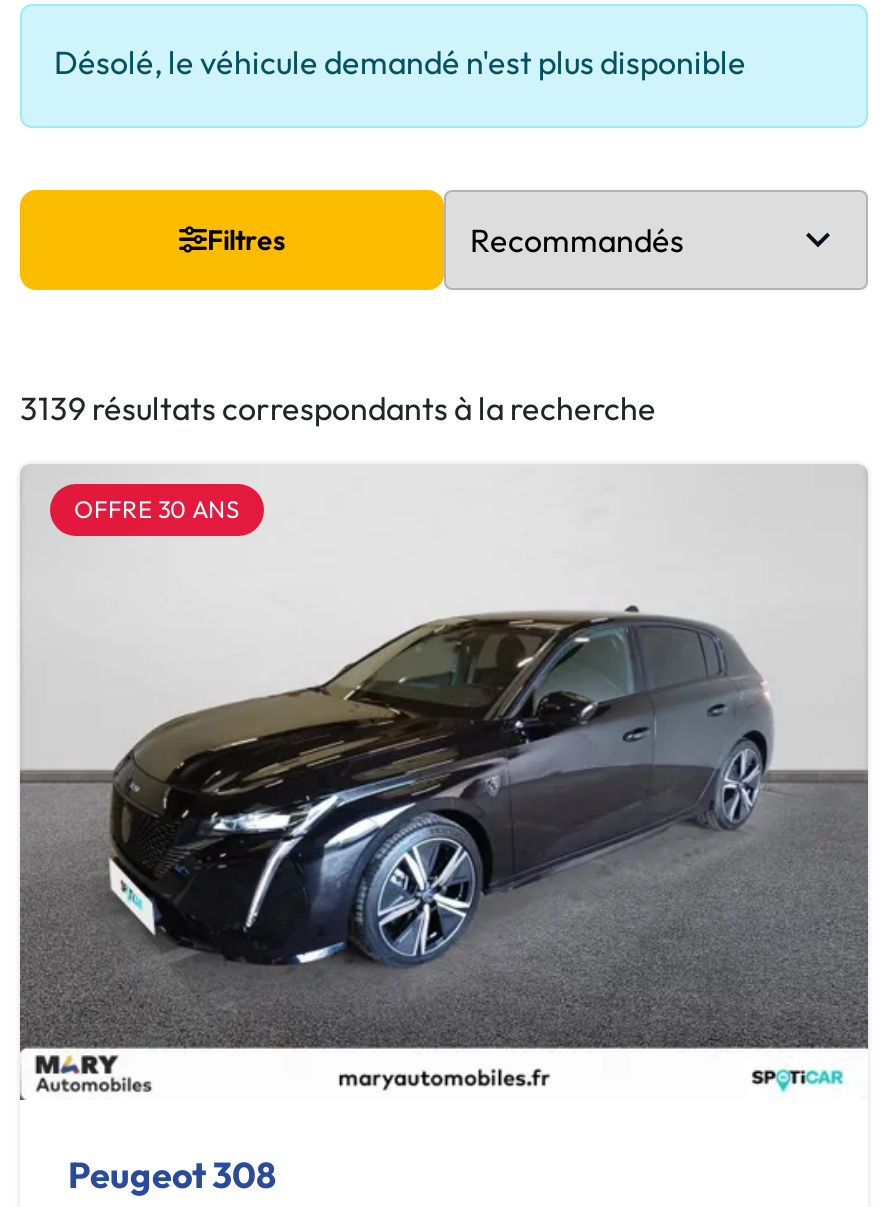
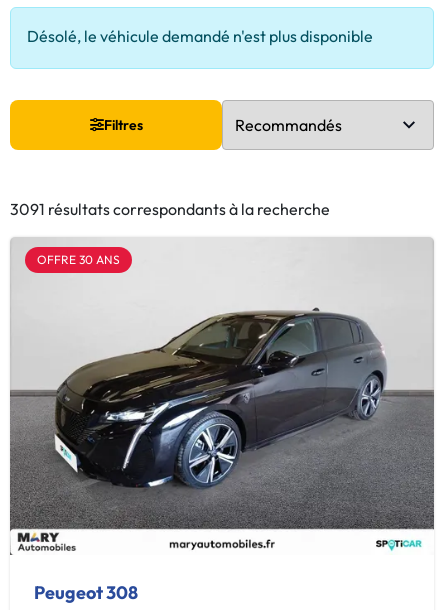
- 3139 résultats correspondants à la recherche
+ 3091 résultats correspondants à la recherche
